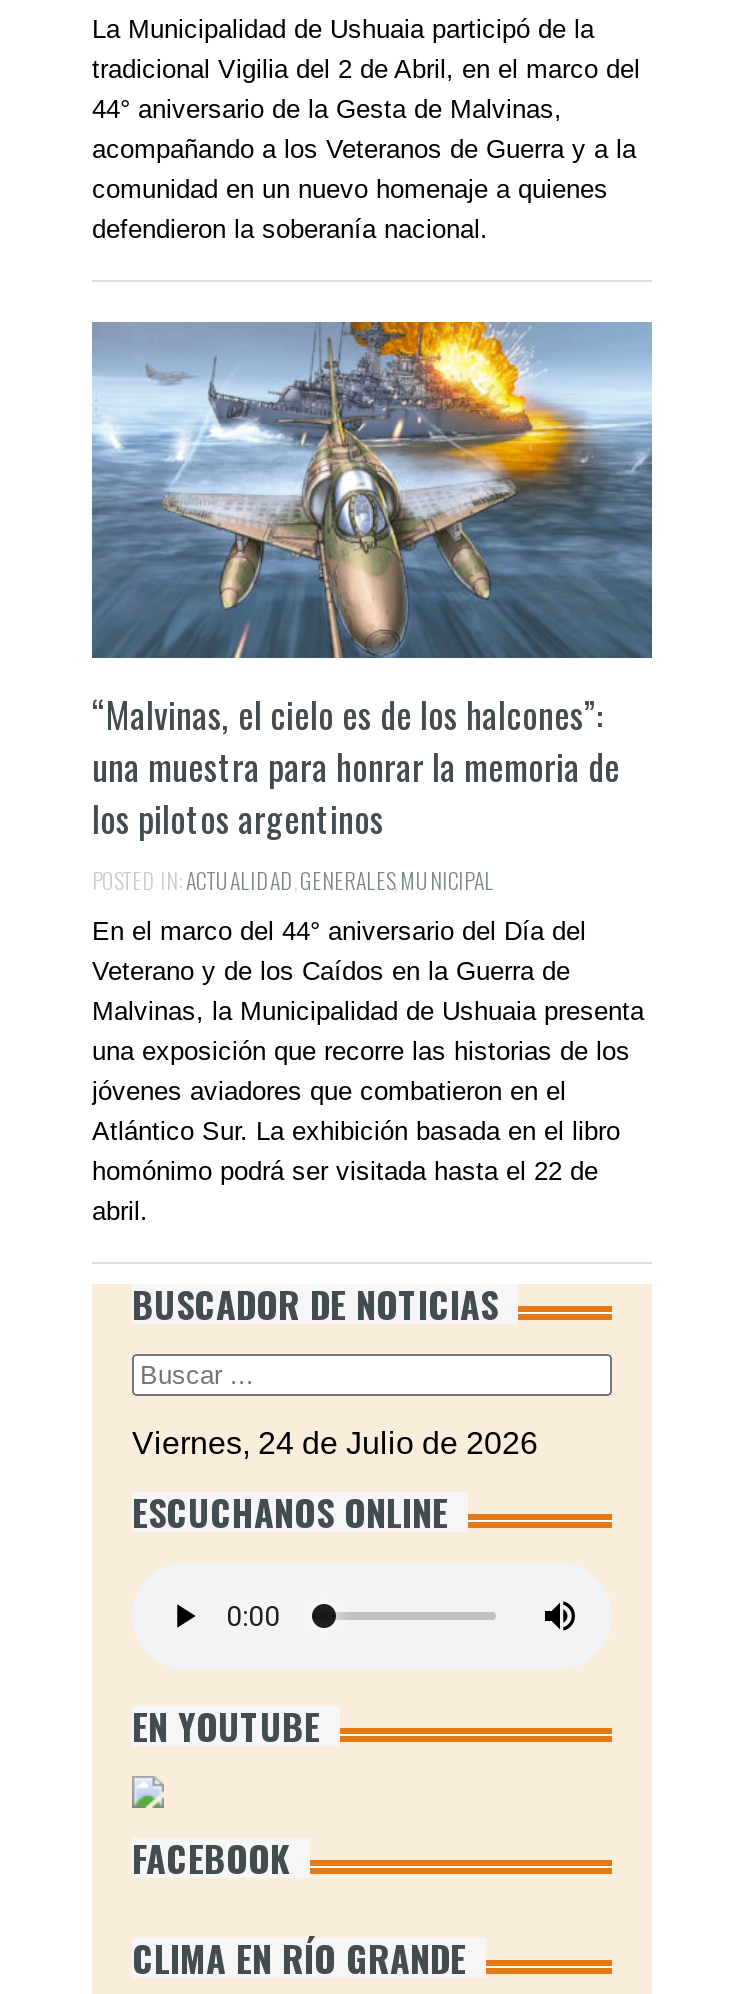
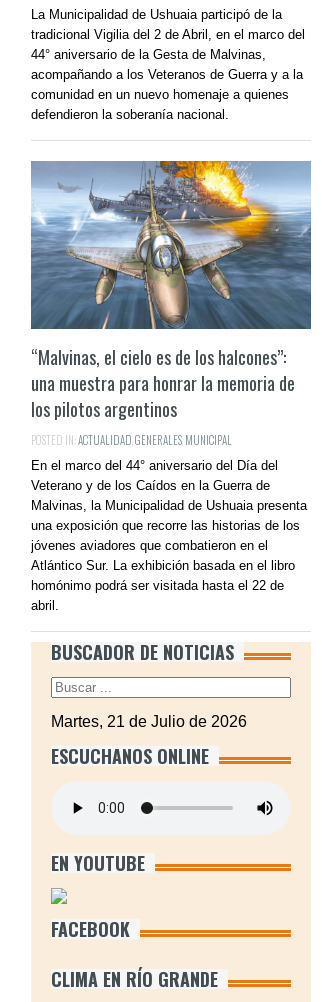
- Viernes, 24 de Julio de 2026
+ Martes, 21 de Julio de 2026
